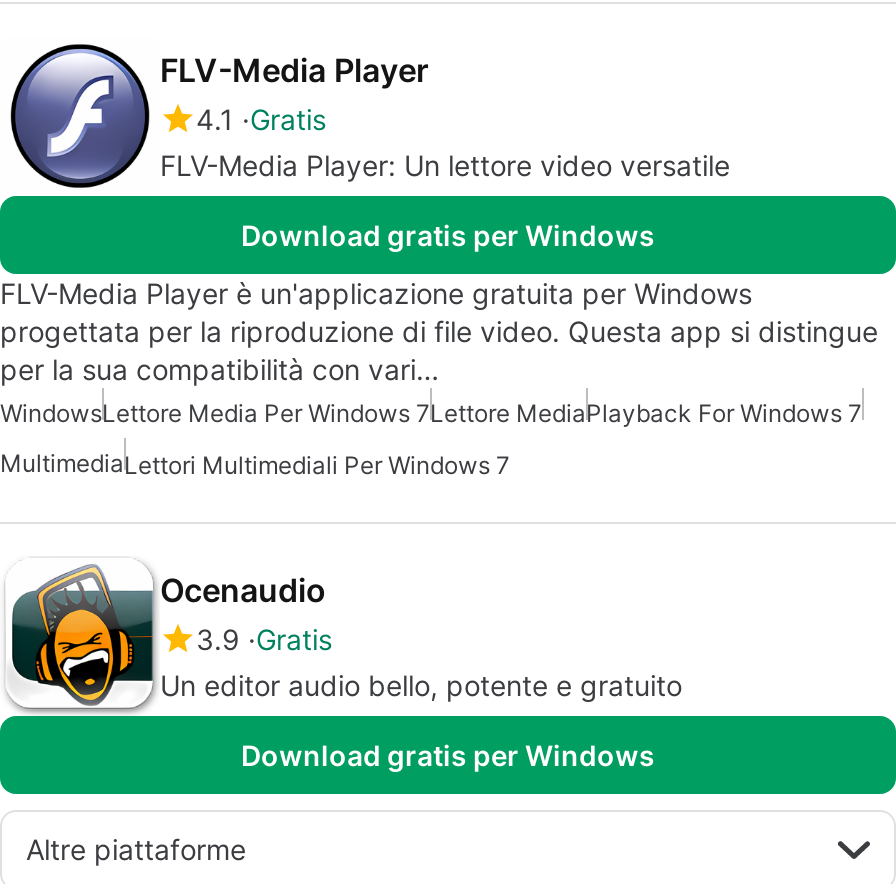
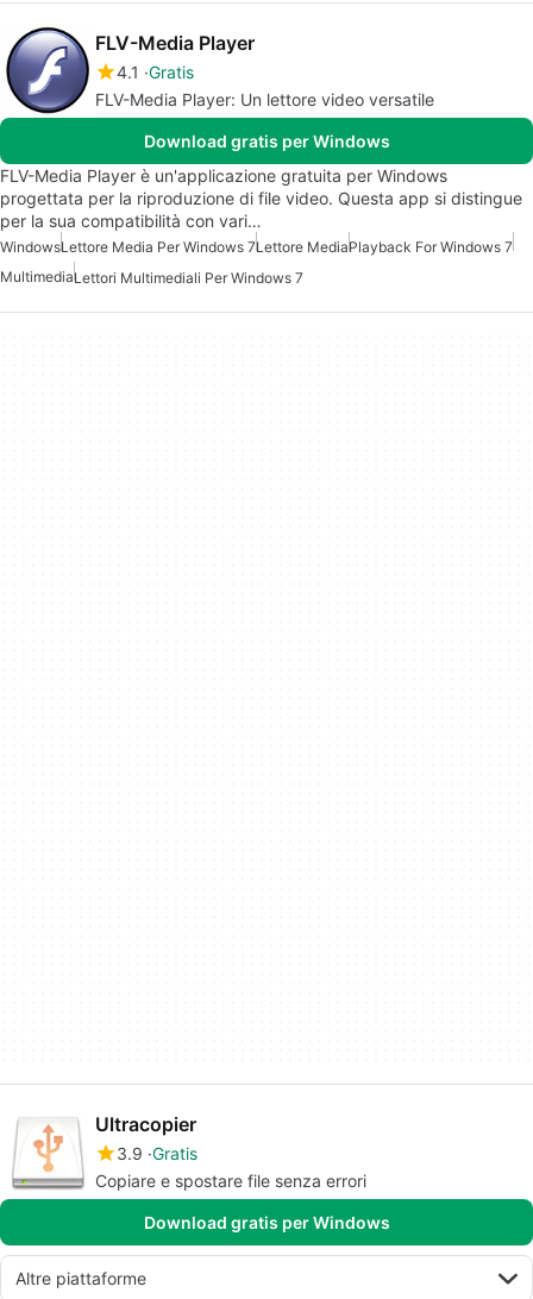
- [image]
- Ocenaudio
+ [image]
+ Ultracopier

- Un editor audio bello, potente e gratuito
+ Copiare e spostare file senza errori
